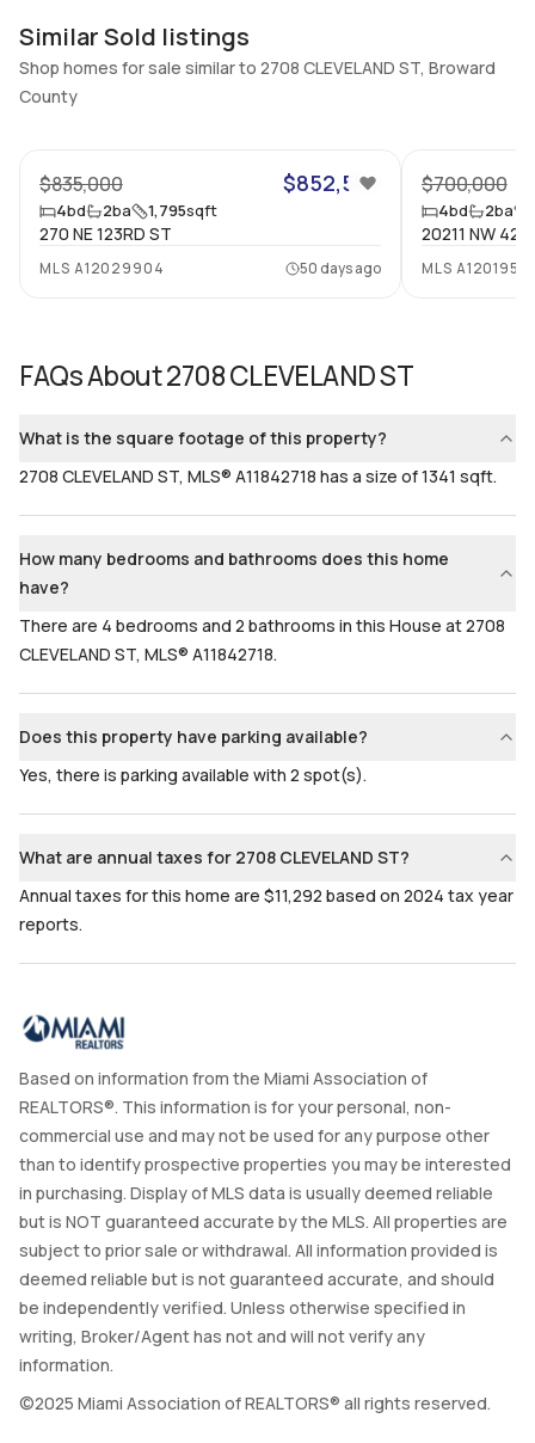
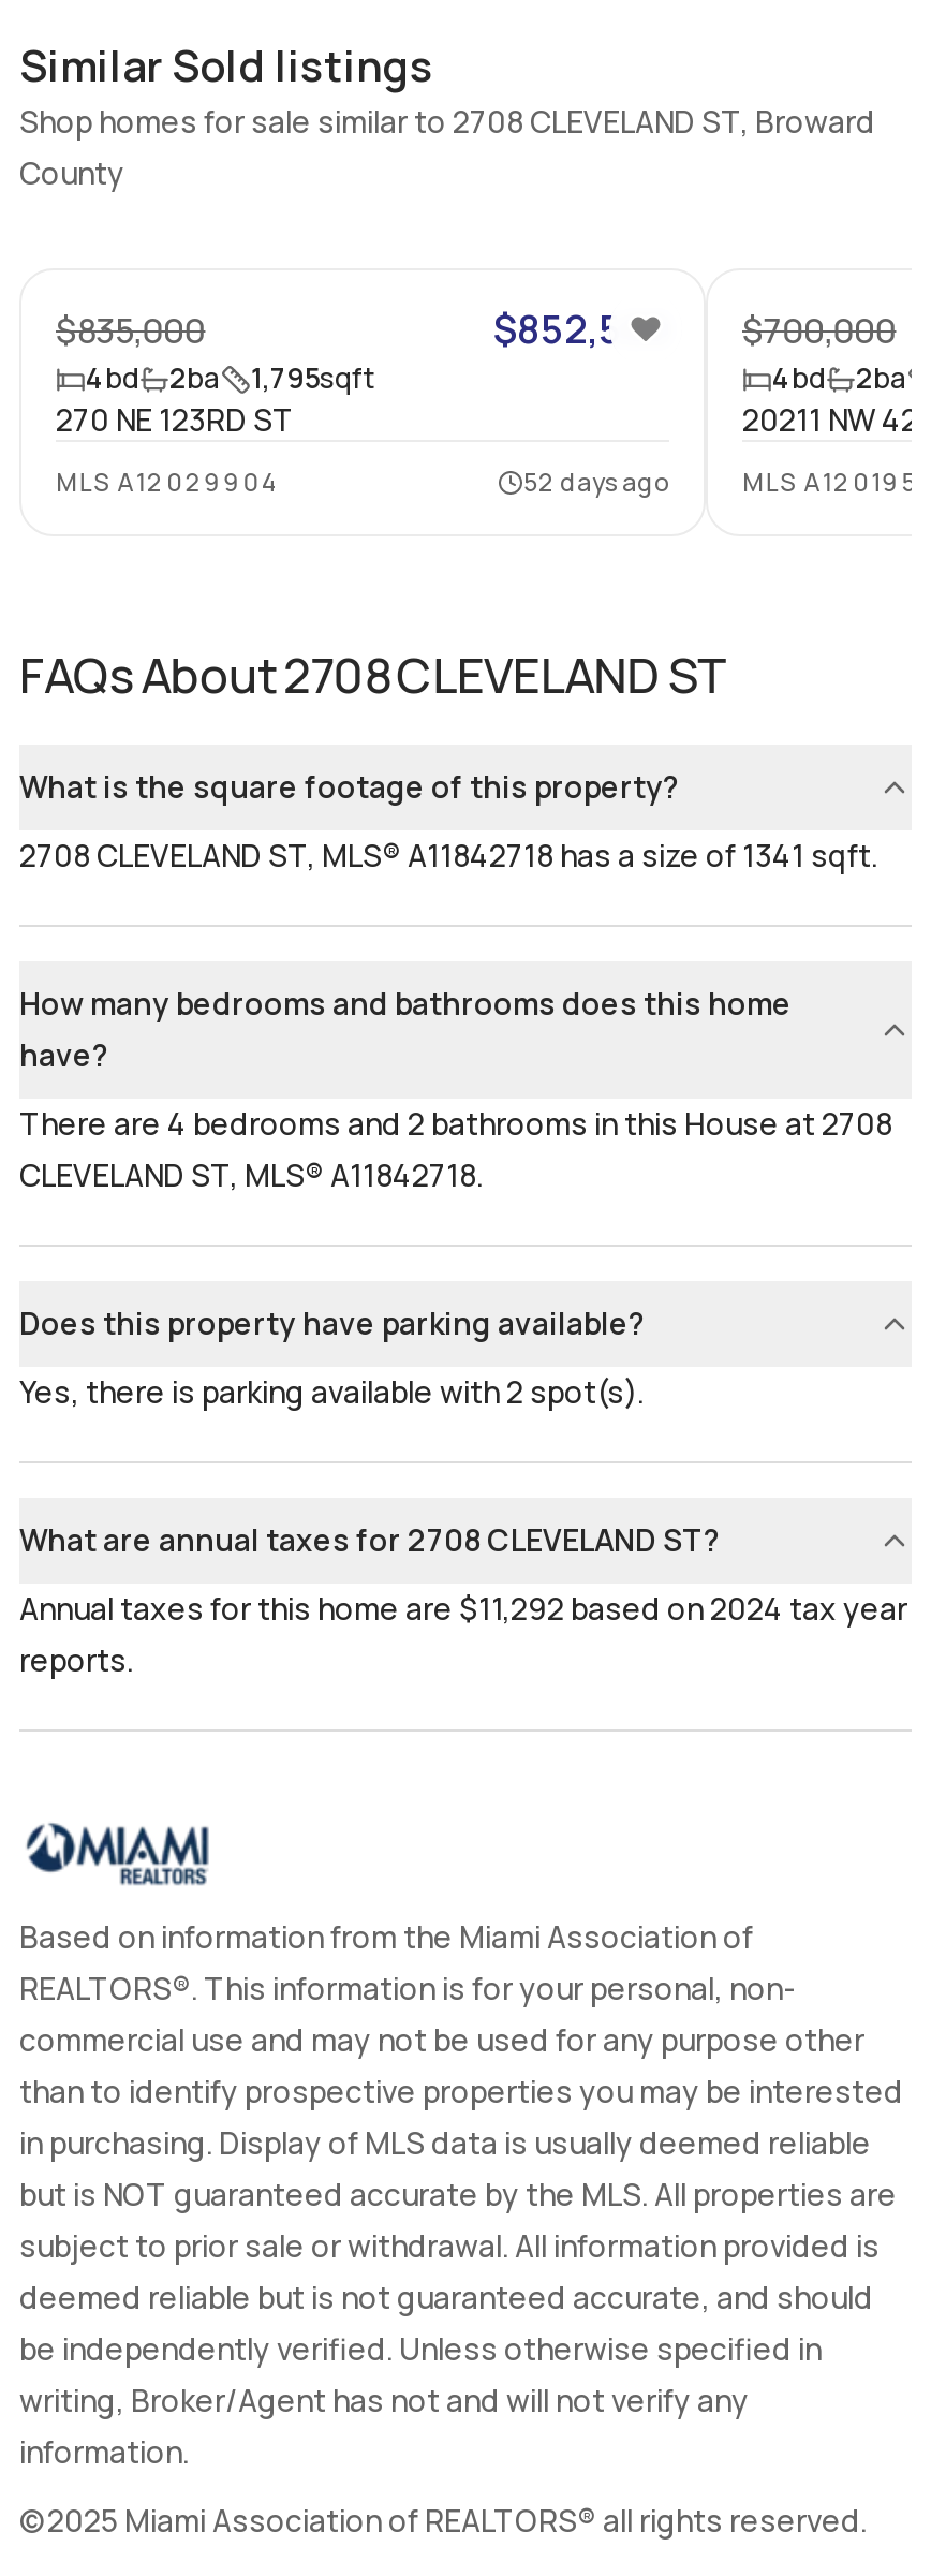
- 50 days ago
+ 52 days ago
